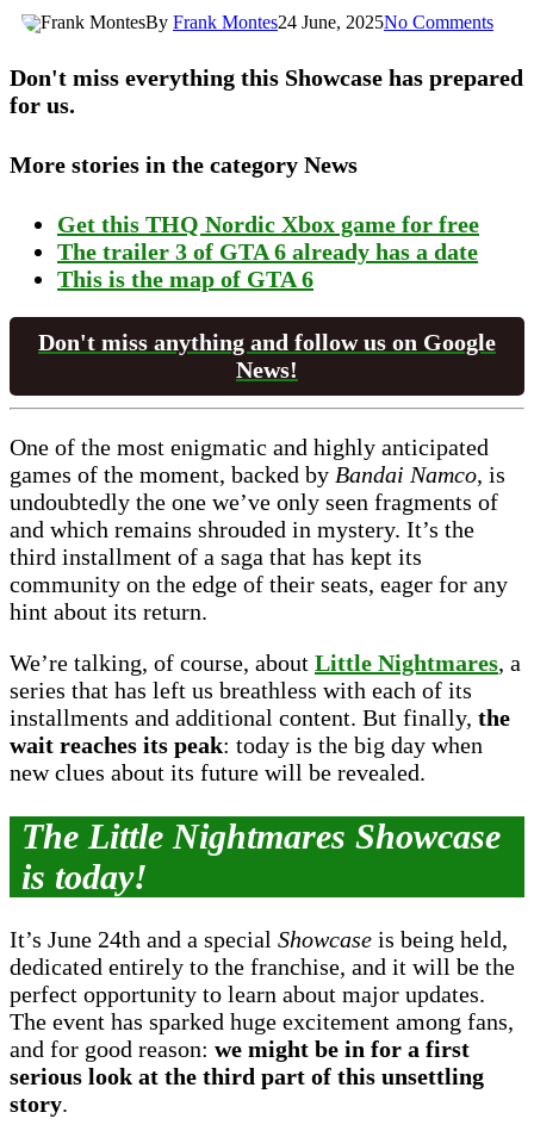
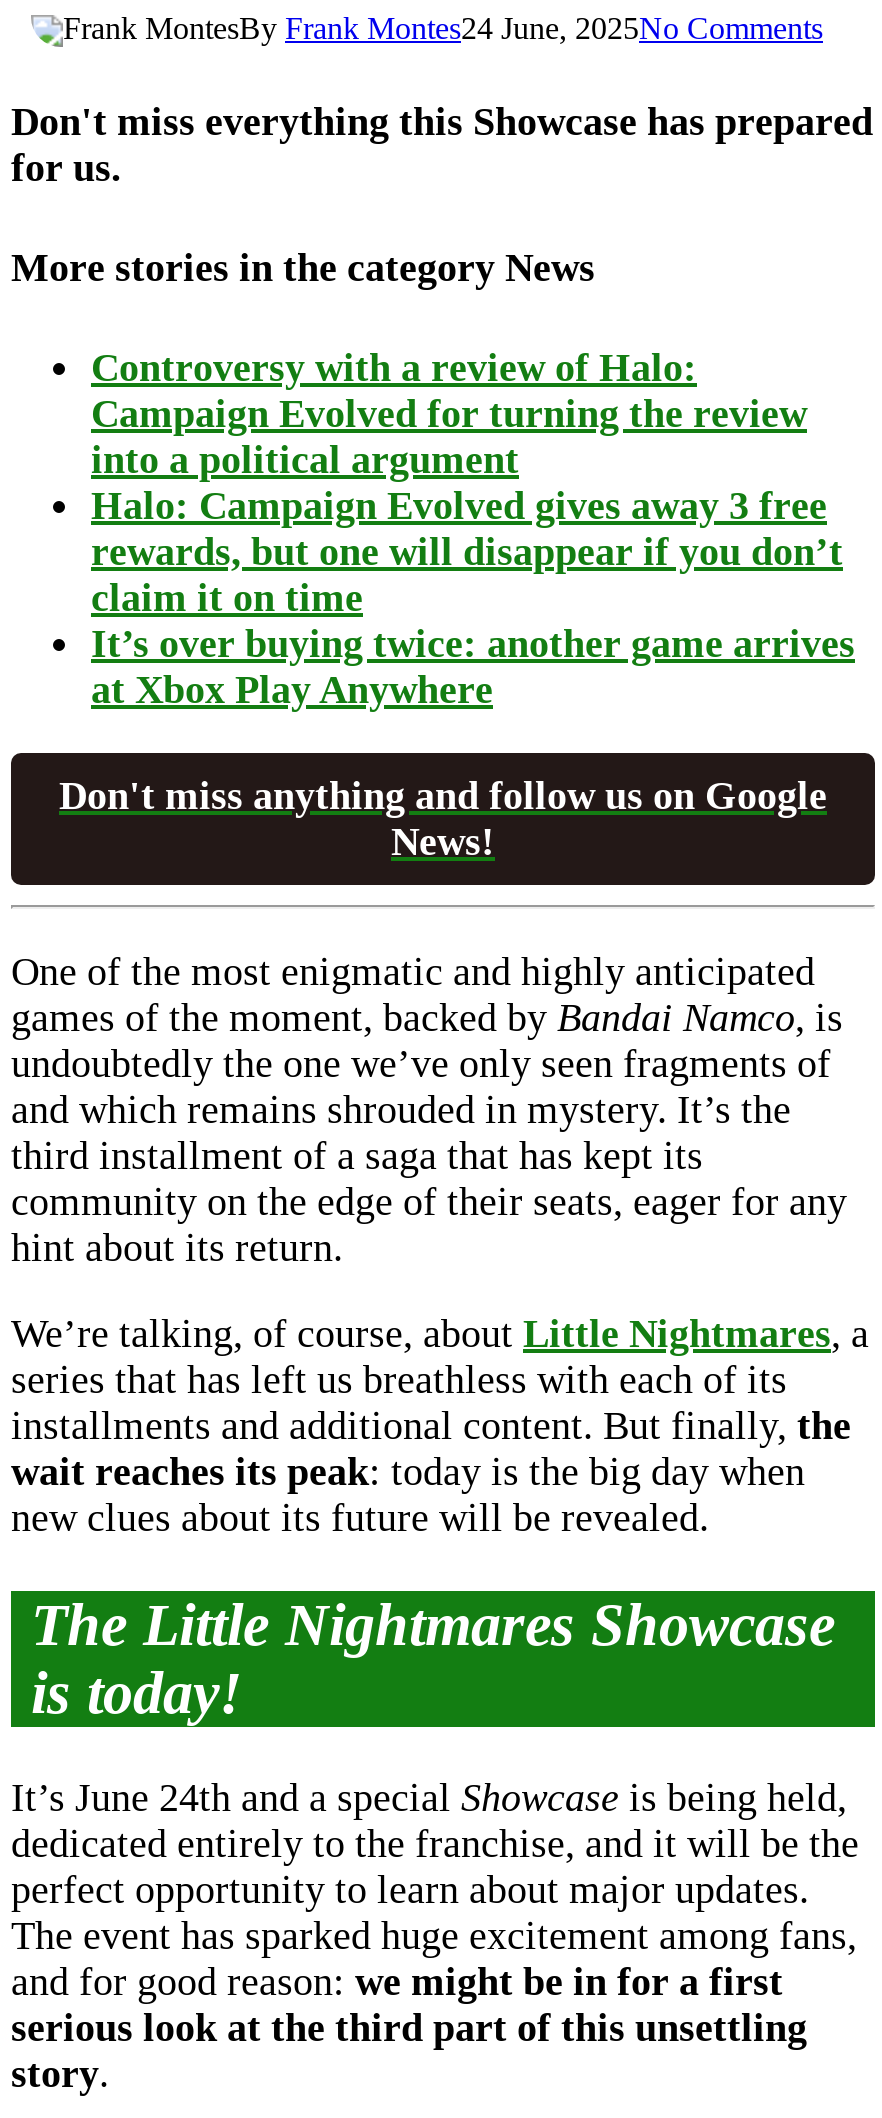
- Get this THQ Nordic Xbox game for free
- The trailer 3 of GTA 6 already has a date
- This is the map of GTA 6
+ Controversy with a review of Halo:
+ Campaign Evolved for turning the review
+ into a political argument
+ Halo: Campaign Evolved gives away 3 free
+ rewards, but one will disappear if you don’t
+ claim it on time
+ It’s over buying twice: another game arrives
+ at Xbox Play Anywhere
